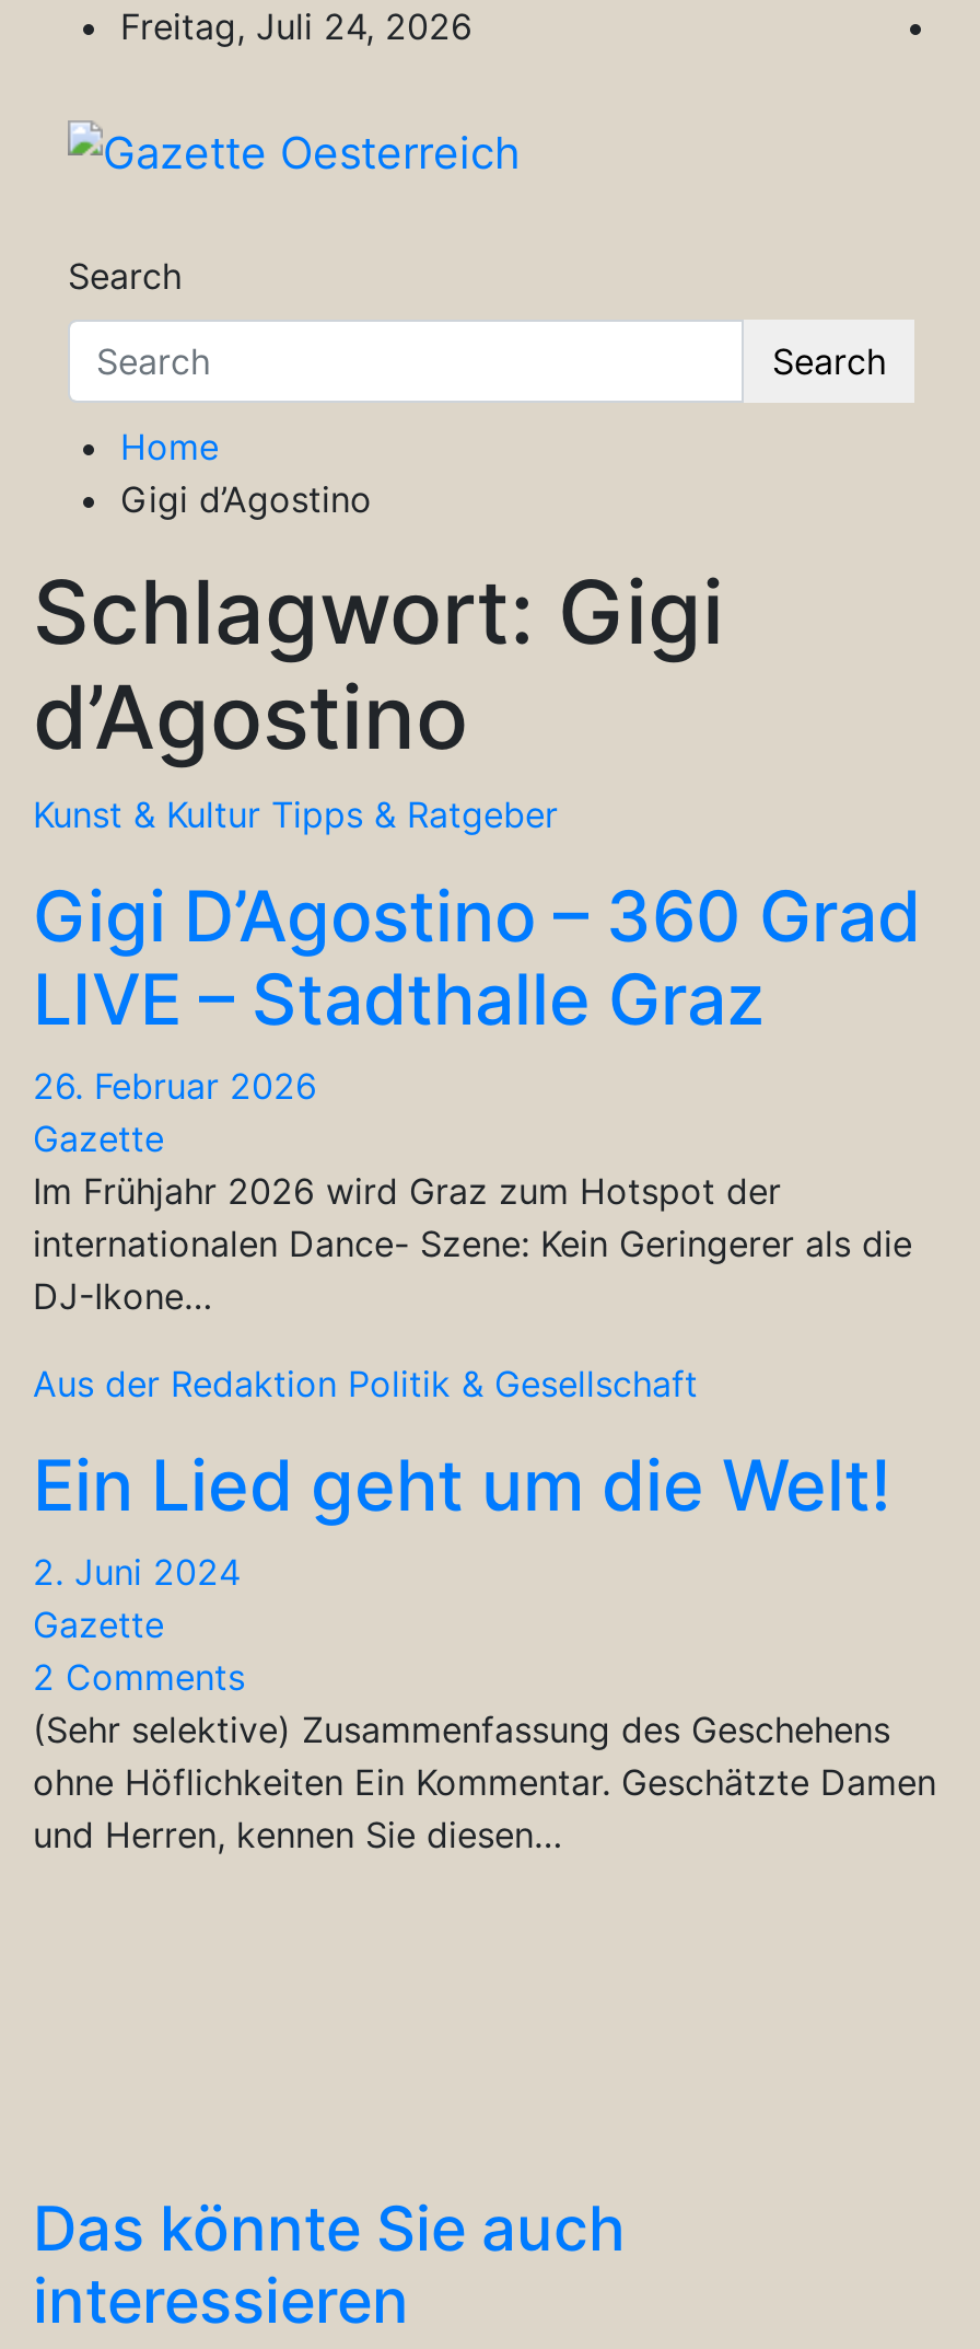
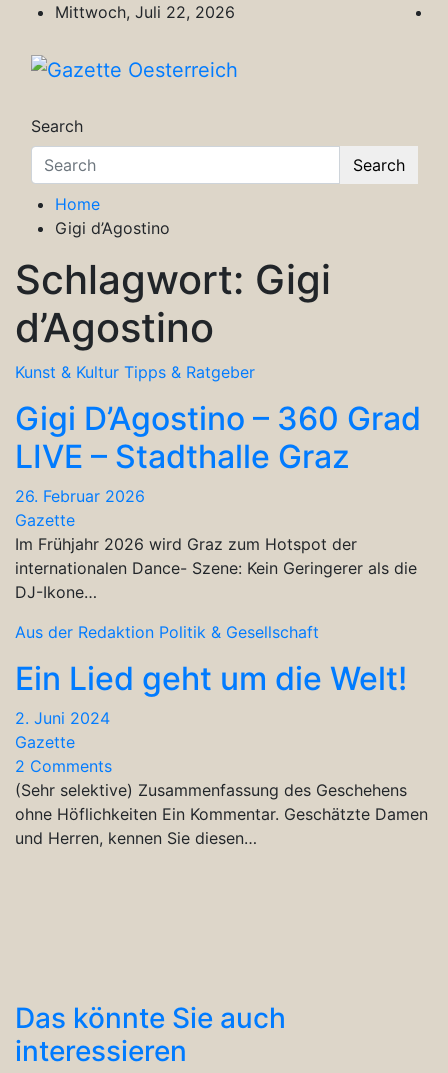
- Freitag, Juli 24, 2026
+ Mittwoch, Juli 22, 2026
